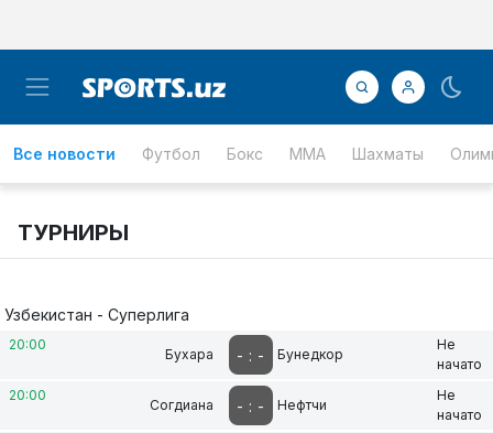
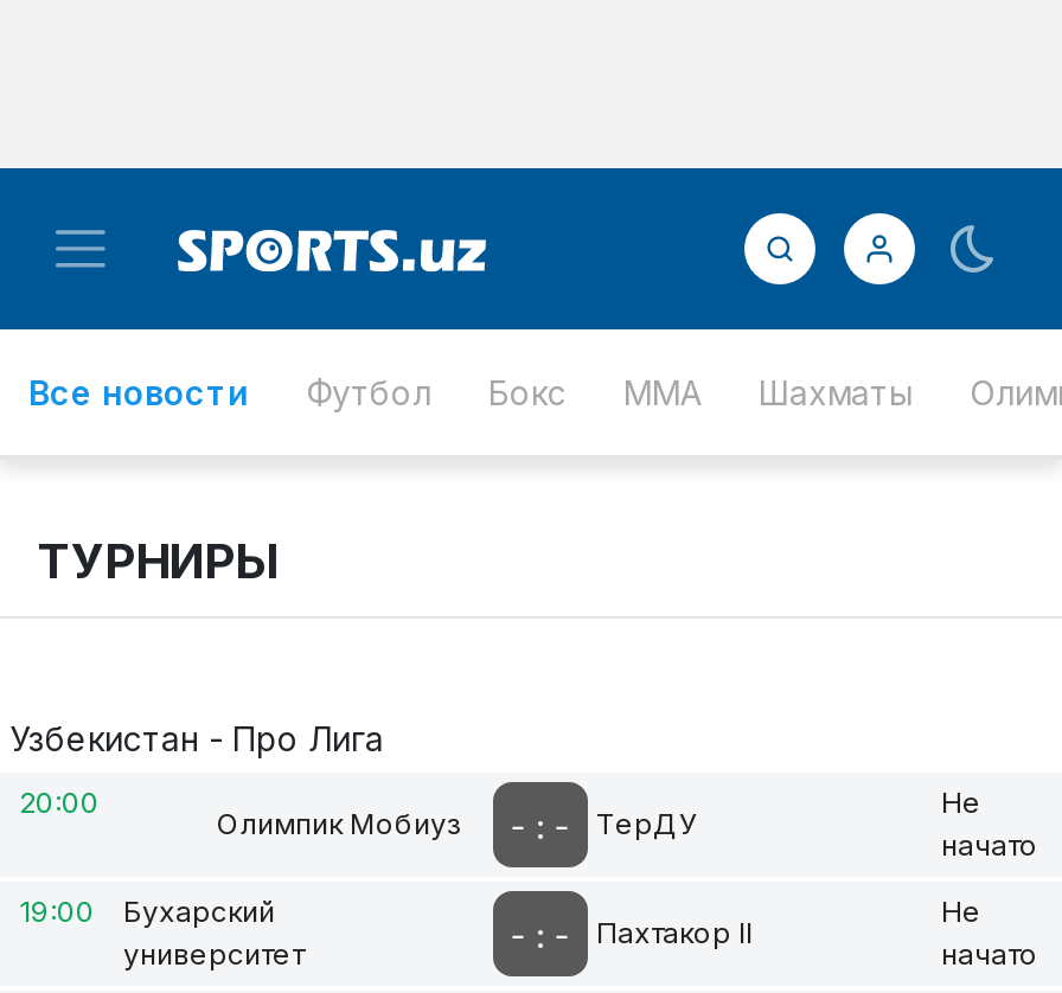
- Узбекистан - Суперлига
+ Узбекистан - Про Лига

- Бухара
+ Олимпик Мобиуз

- Бунедкор
+ ТерДУ

- 20:00
- Согдиана
+ 19:00
+ Бухарский
+ университет

- Нефтчи
+ Пахтакор II
